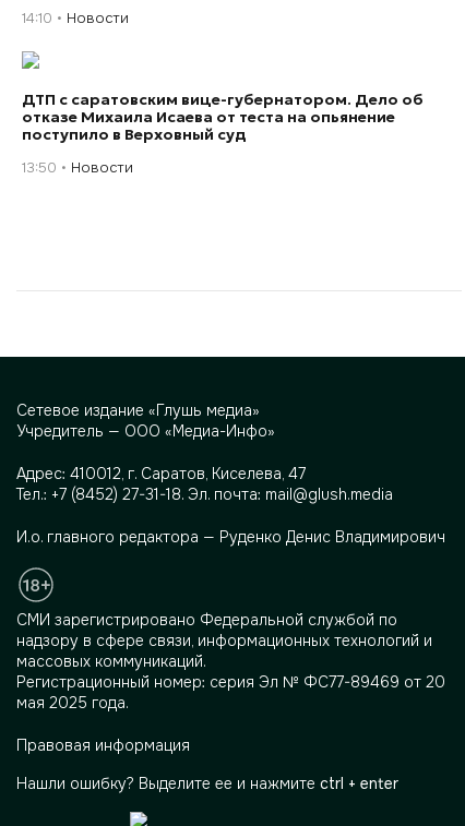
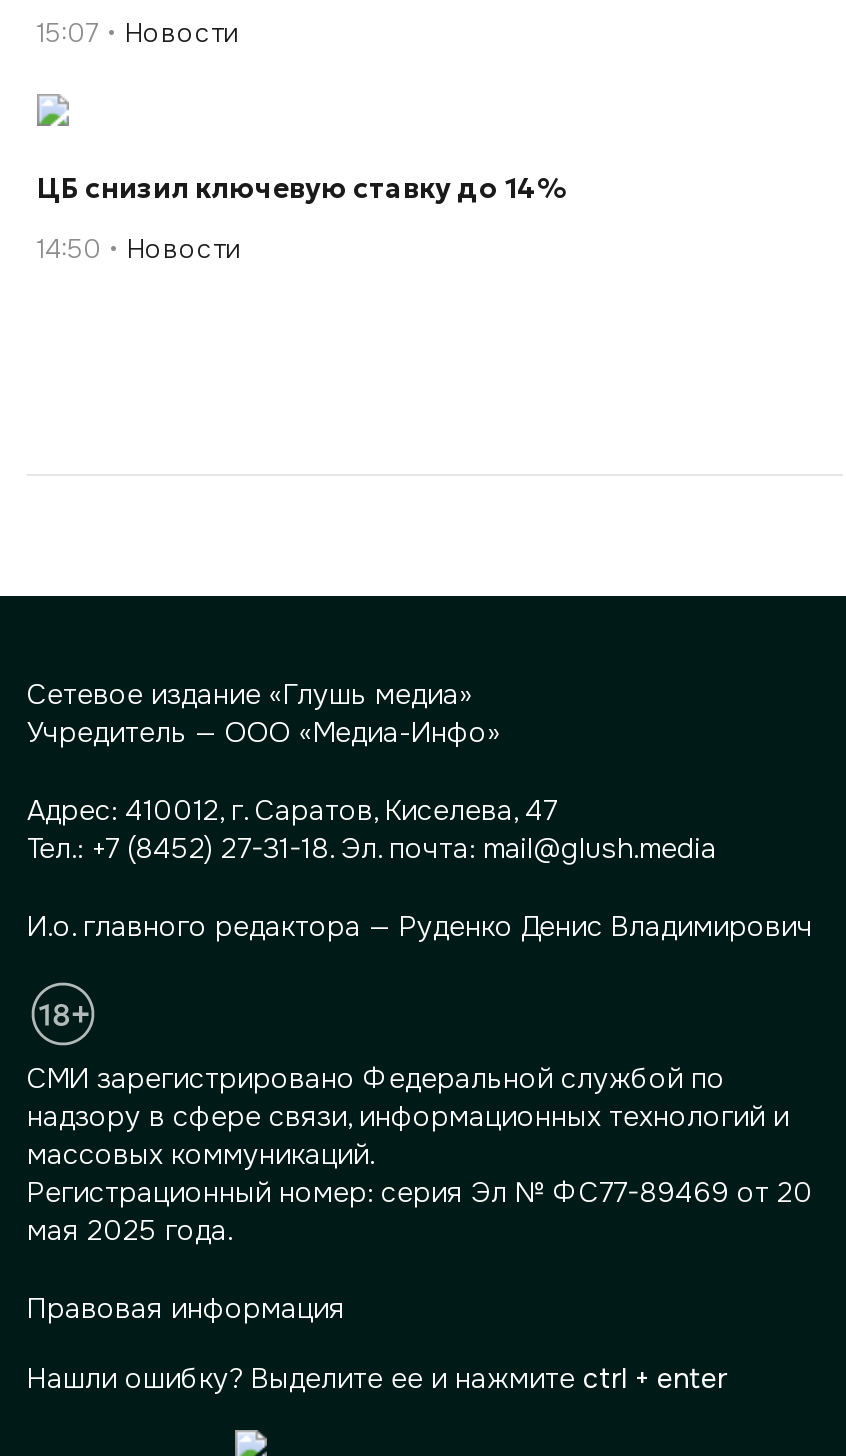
- 14:10 Новости
+ 15:07 Новости

- ДТП с саратовским вице-губернатором. Дело об
- отказе Михаила Исаева от теста на опьянение
- поступило в Верховный суд
+ ЦБ снизил ключевую ставку до 14%

- 13:50 Новости
+ 14:50 Новости
